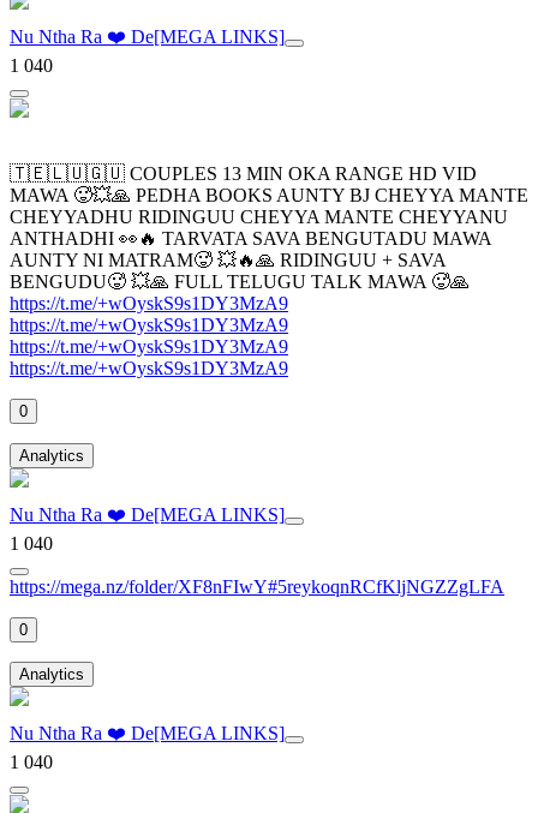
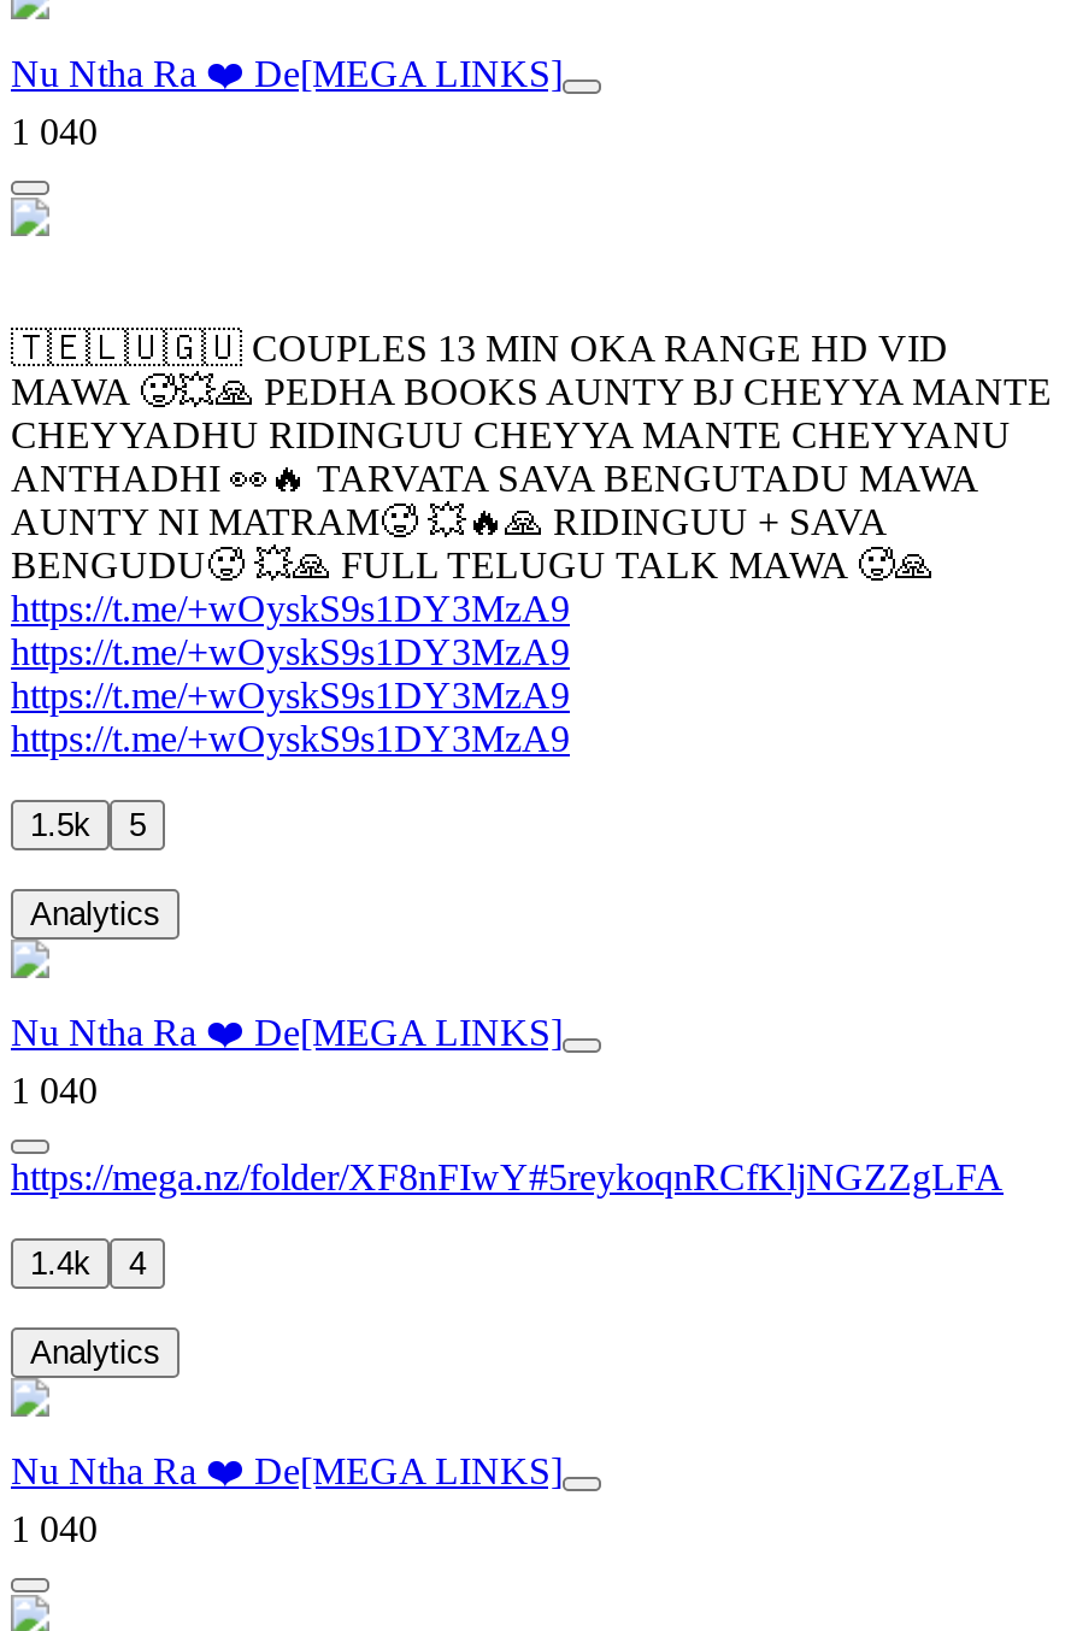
- 0
+ 1.5k
+ 5

- 0
+ 1.4k
+ 4
